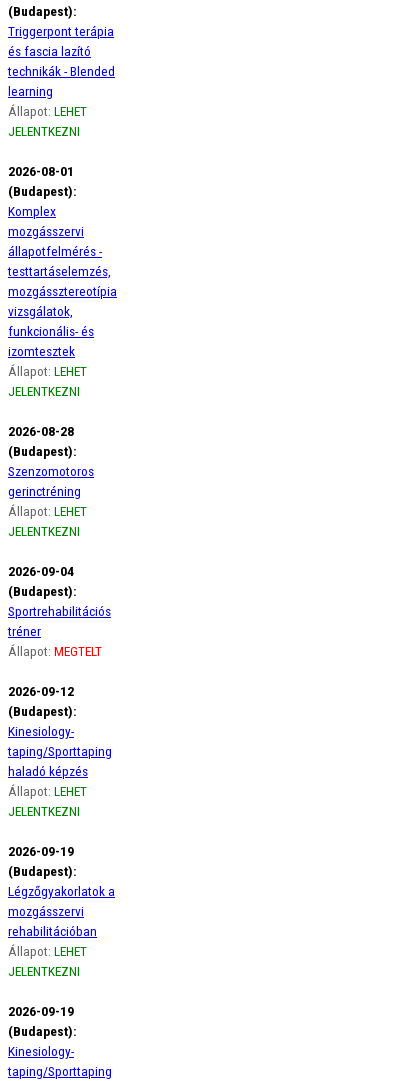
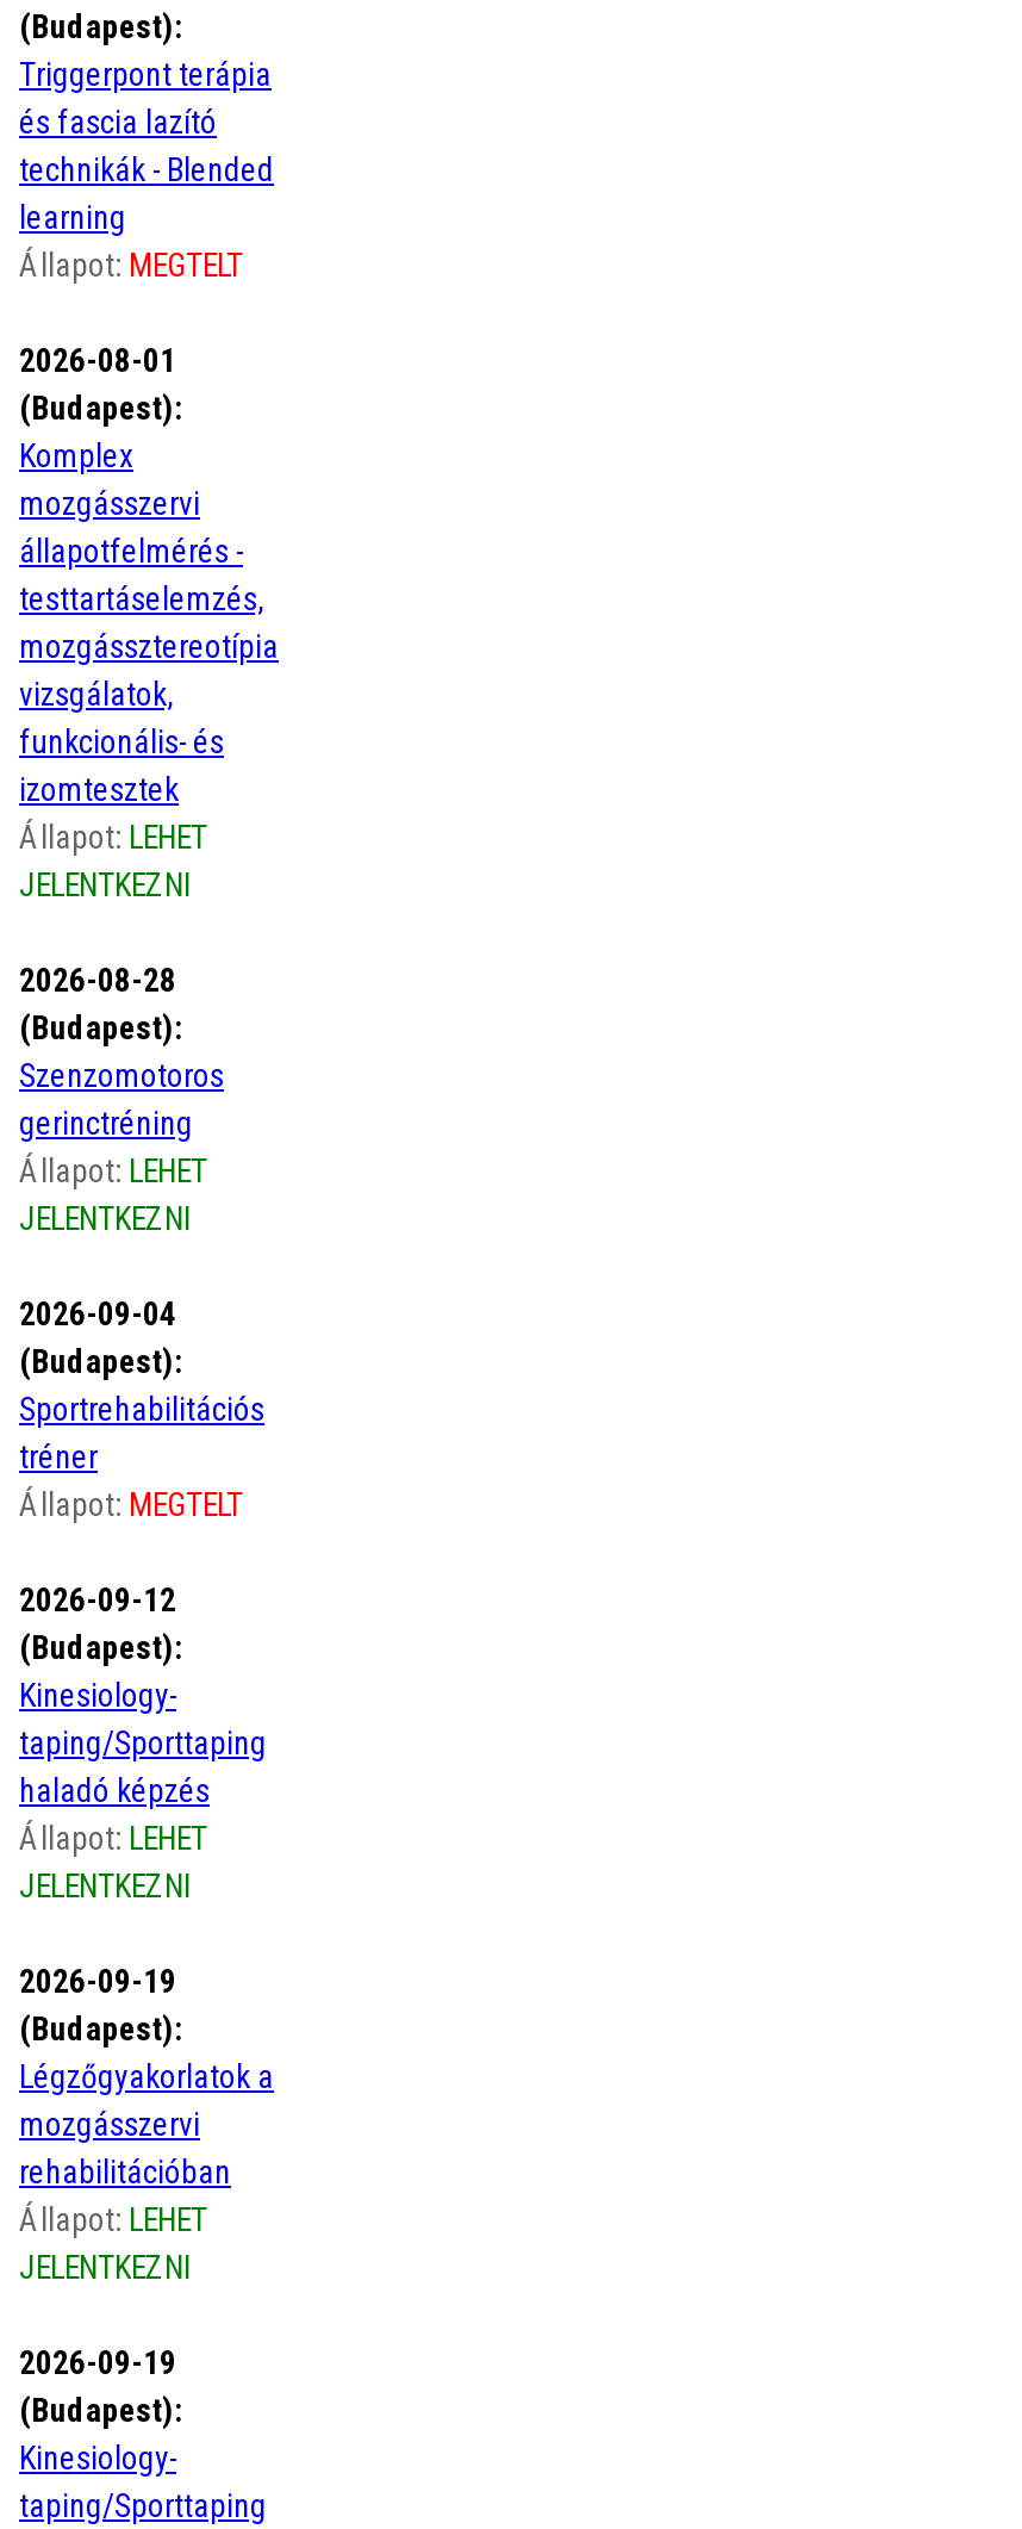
- Állapot: LEHET
- JELENTKEZNI
+ Állapot: MEGTELT
